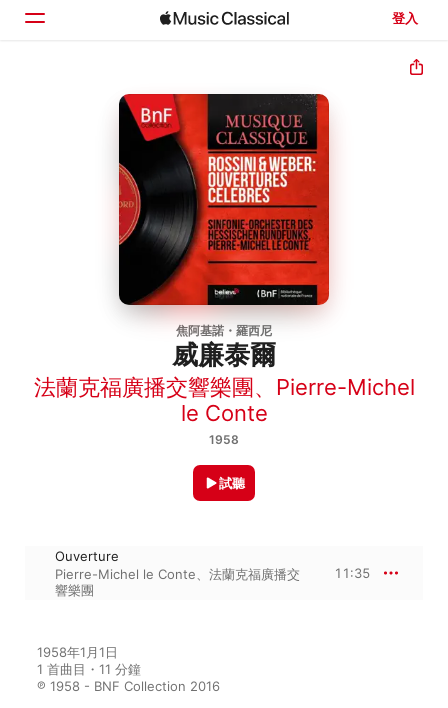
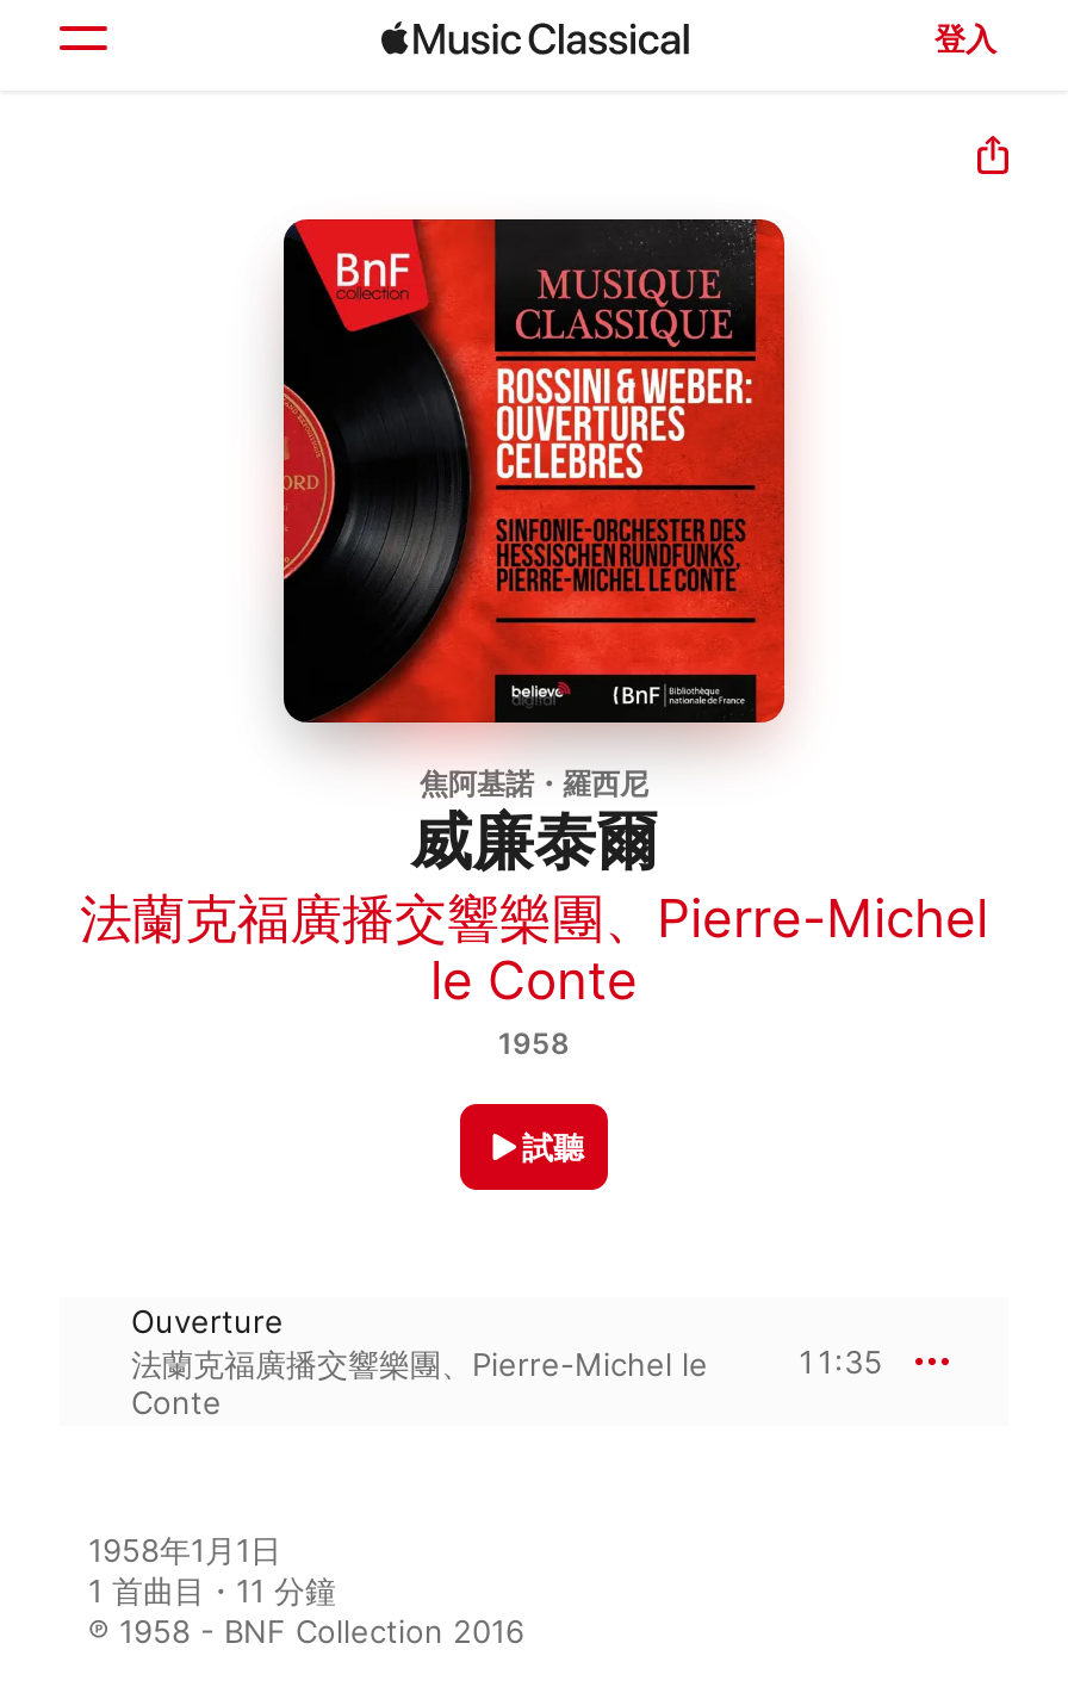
- Pierre-Michel le Conte、法蘭克福廣播交
- 響樂團
+ 法蘭克福廣播交響樂團、Pierre-Michel le
+ Conte
